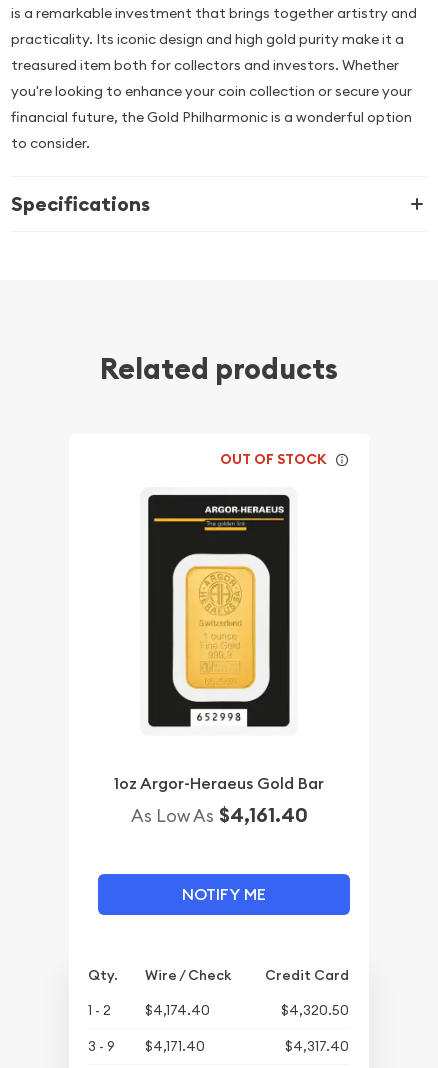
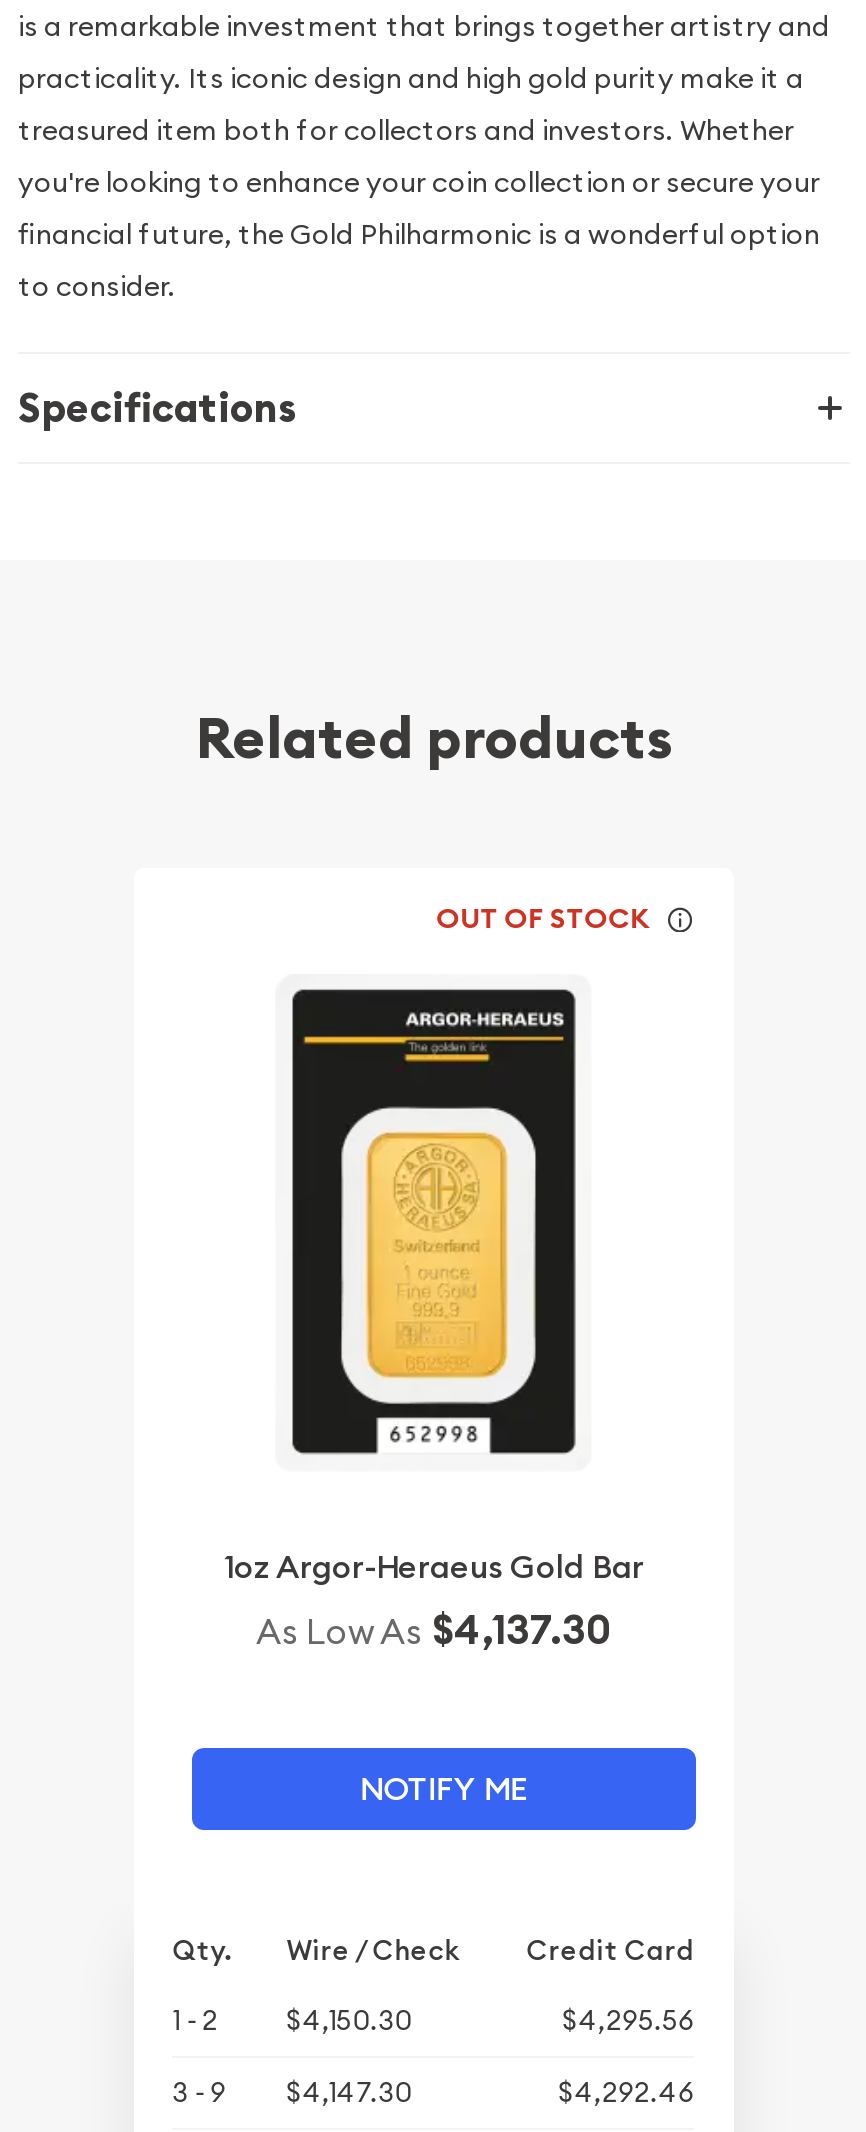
- As Low As $4,161.40
+ As Low As $4,137.30

- 1 - 2 $4,174.40
+ 1 - 2 $4,150.30

- $4,320.50
+ $4,295.56

- 3 - 9 $4,171.40
+ 3 - 9 $4,147.30

- $4,317.40
+ $4,292.46
